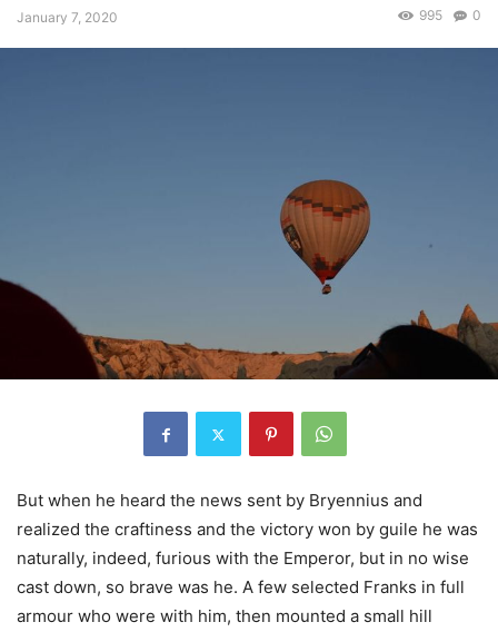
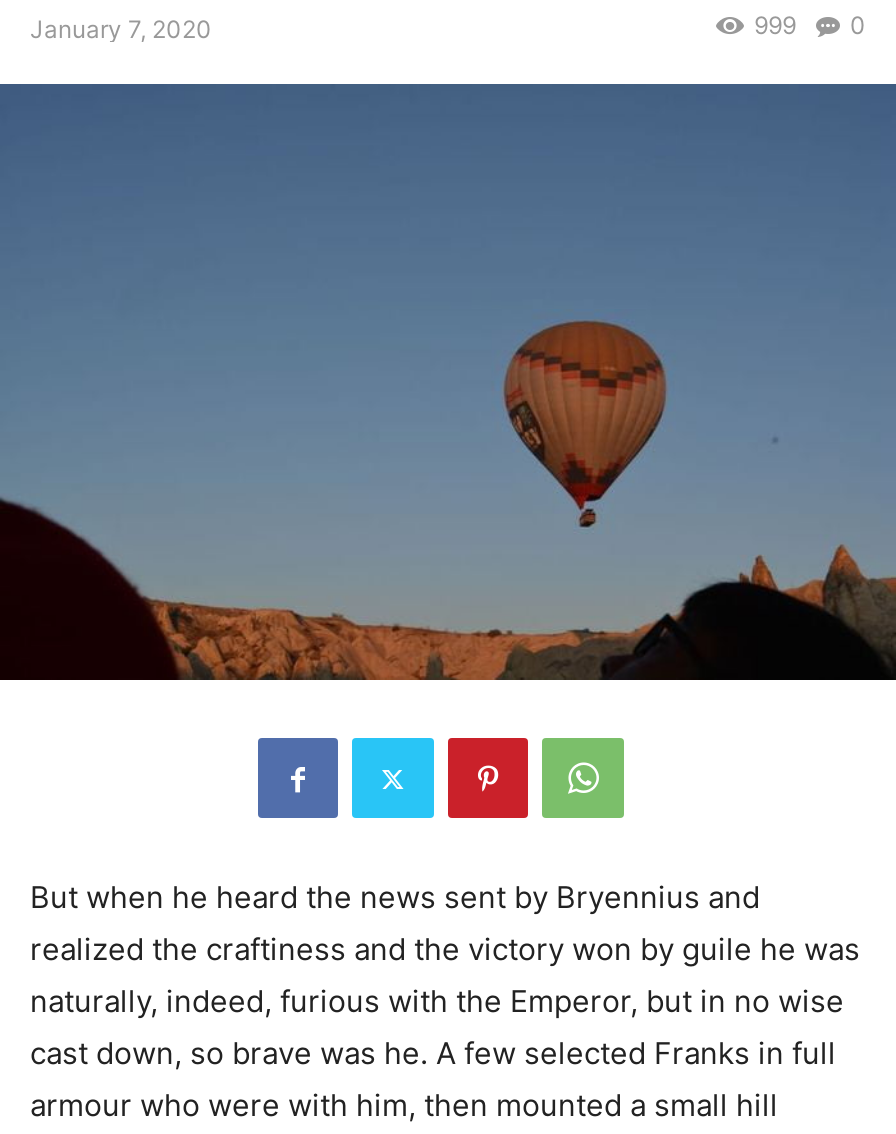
- 995 0
+ 999 0
